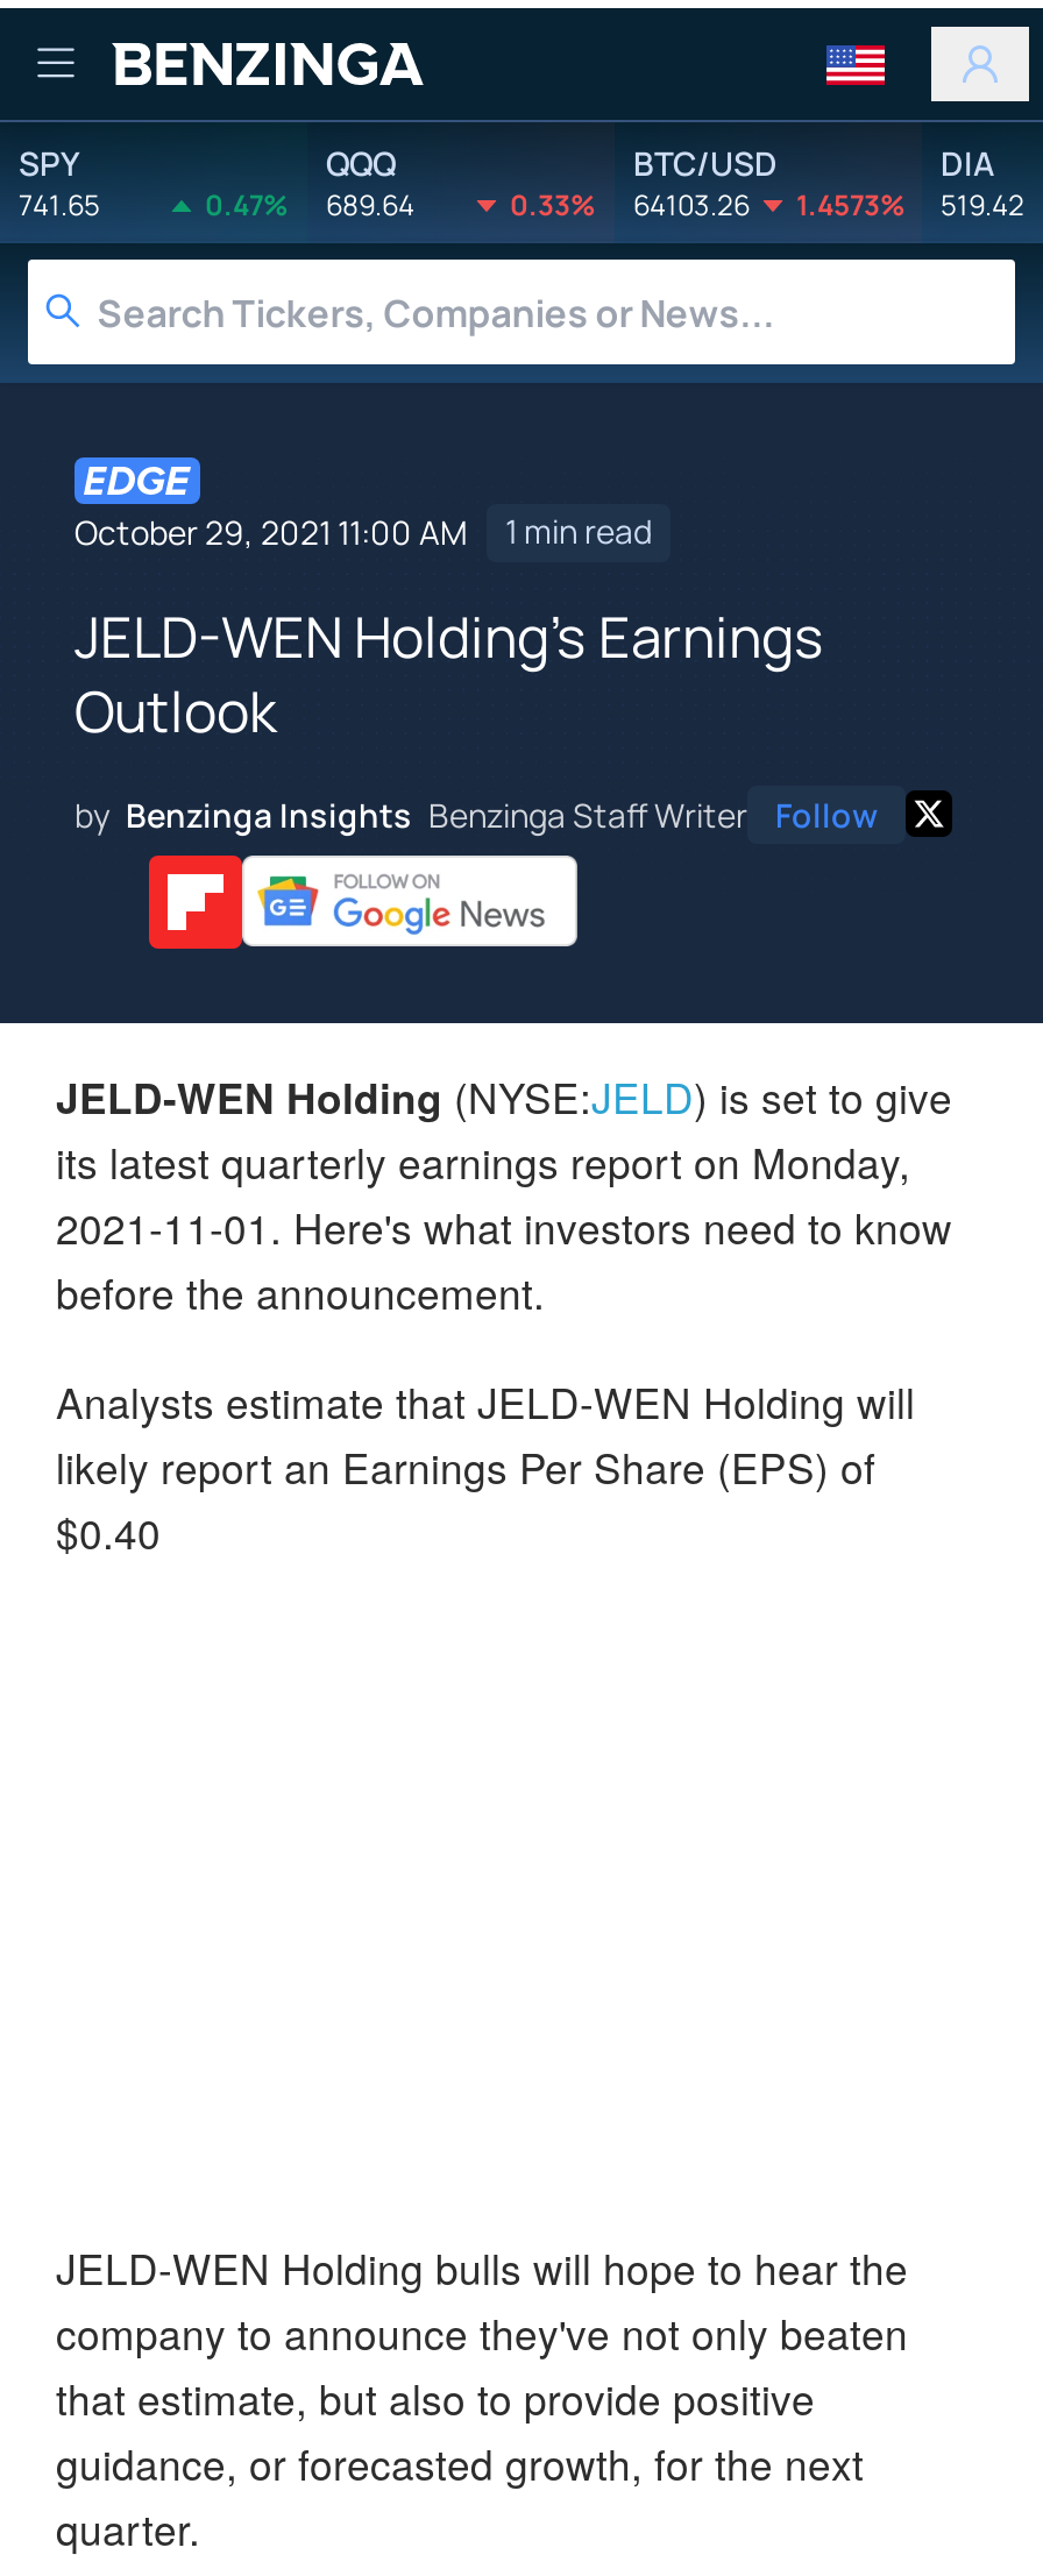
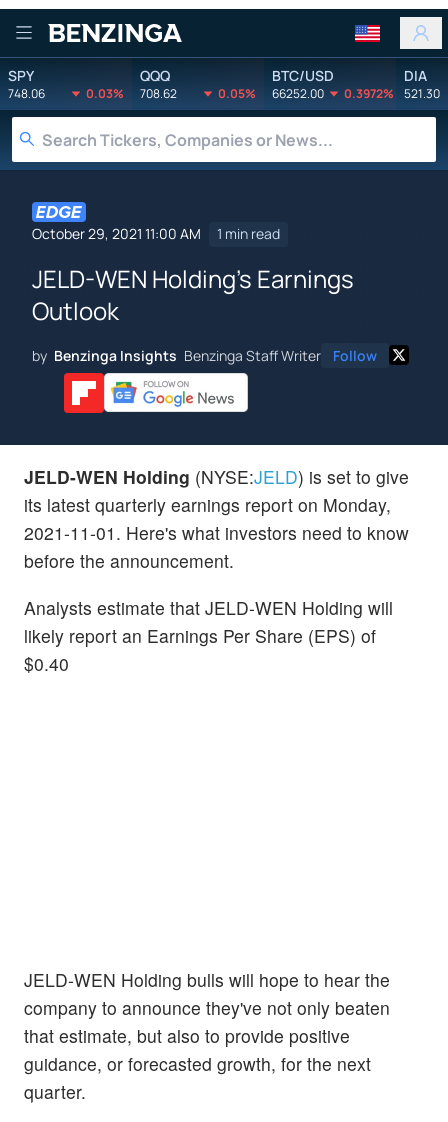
- 741.65
+ 748.06

- 0.47%
+ 0.03%

- 689.64
+ 708.62

- 0.33%
+ 0.05%

- 64103.26
+ 66252.00

- 1.4573%
+ 0.3972%

- 519.42
+ 521.30
